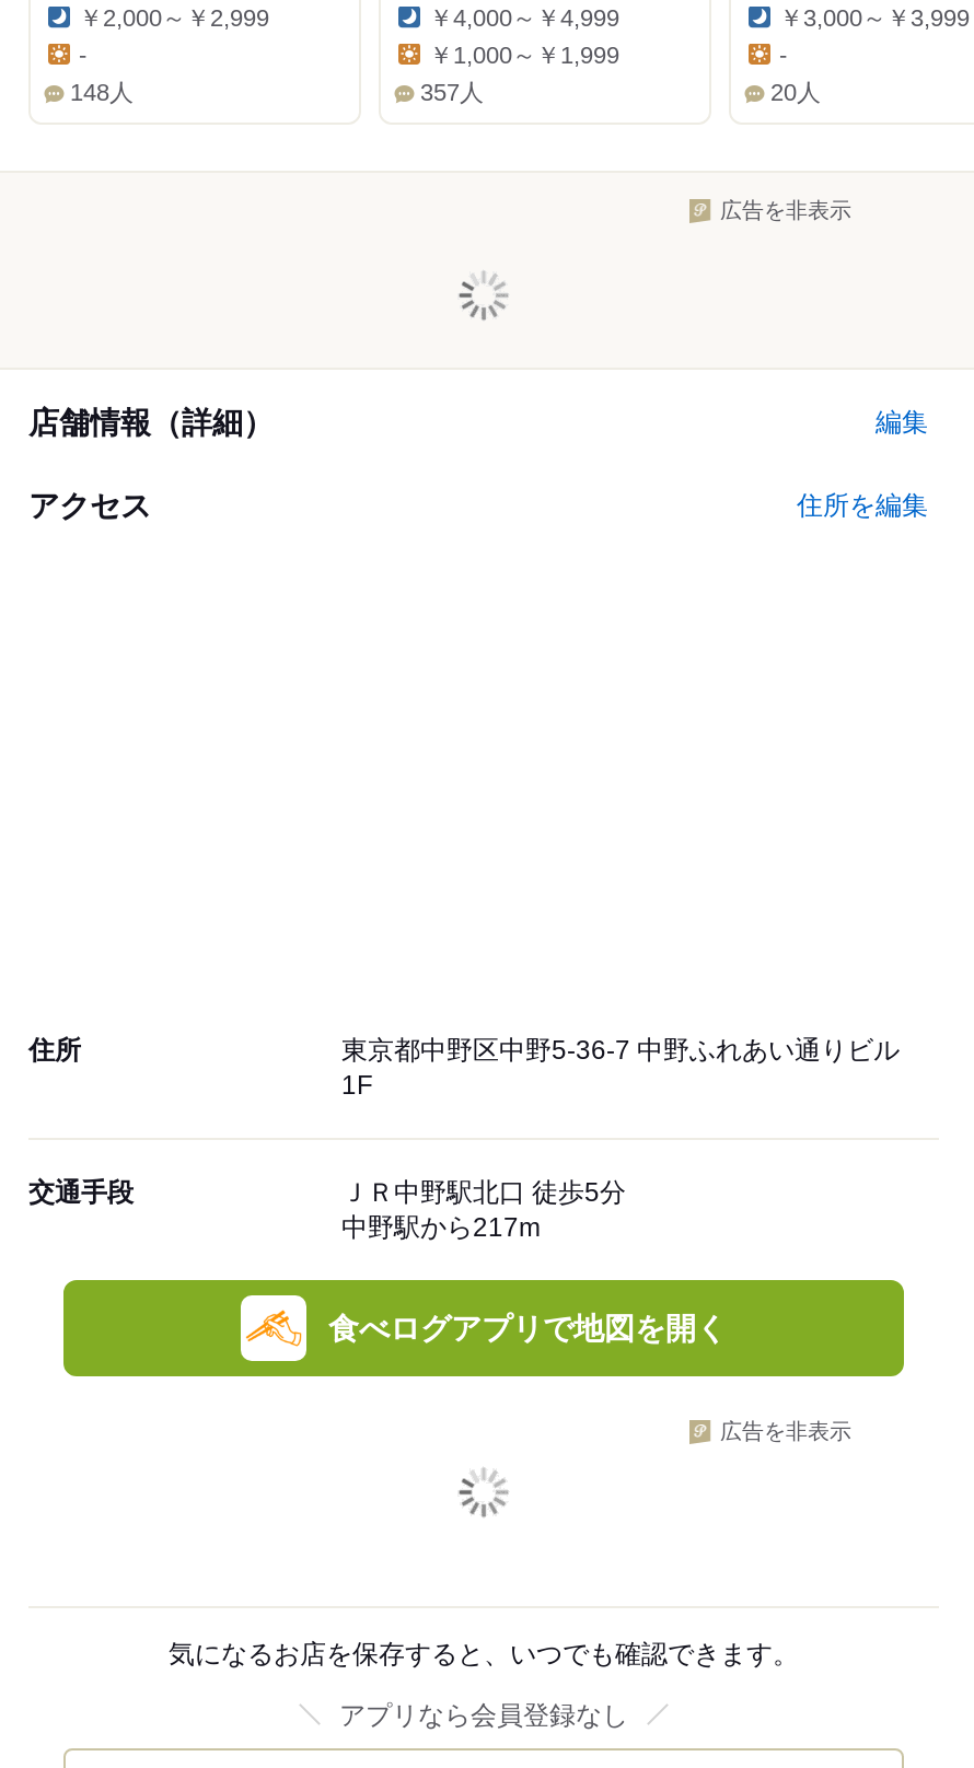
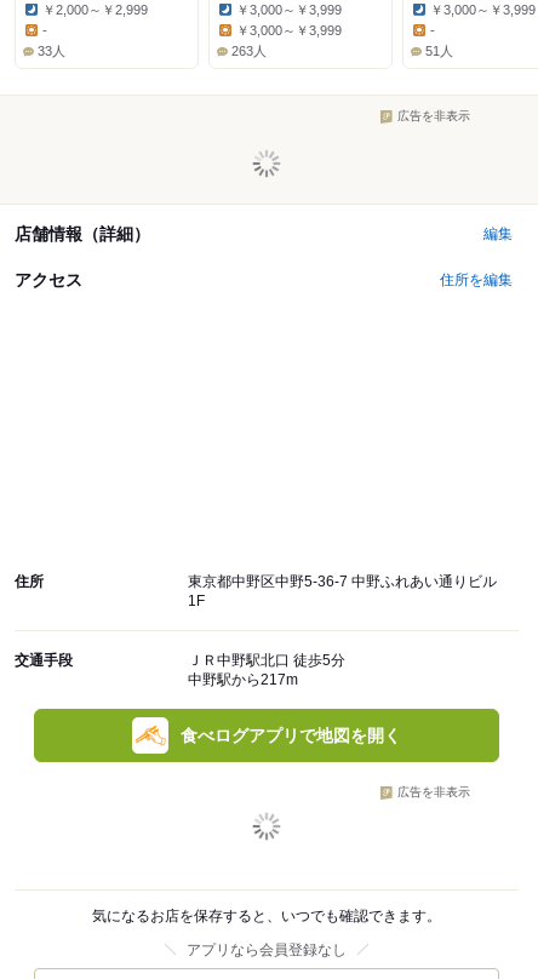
- ￥4,000～￥4,999
+ ￥3,000～￥3,999

- ￥1,000～￥1,999
- 357人
+ ￥3,000～￥3,999
+ 263人

- 148人
+ 33人

- 20人
+ 51人
